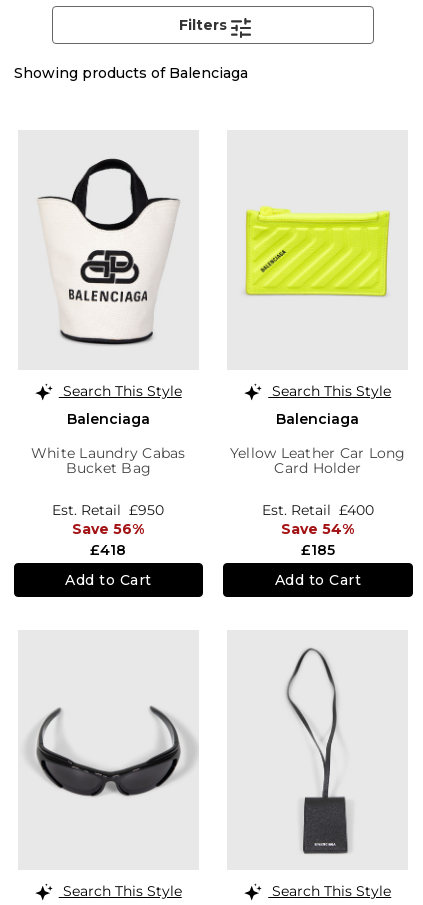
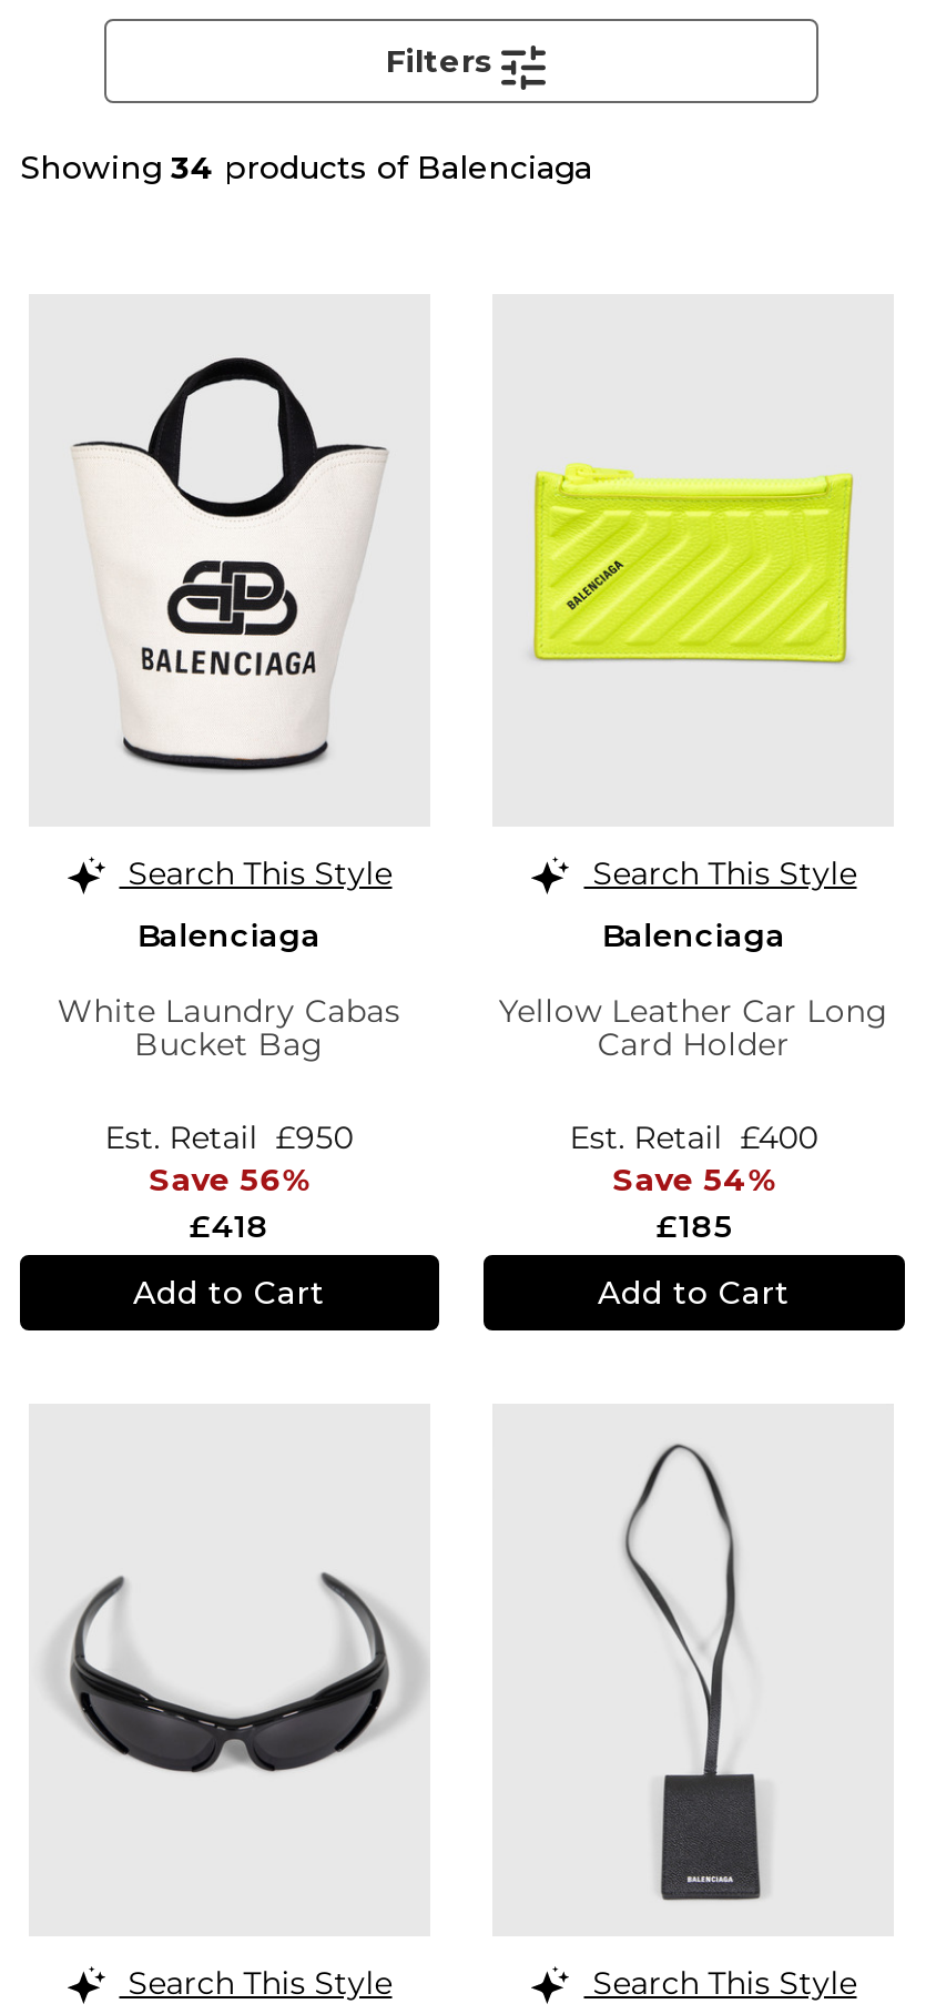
- Showing products of Balenciaga
+ Showing 34 products of Balenciaga
